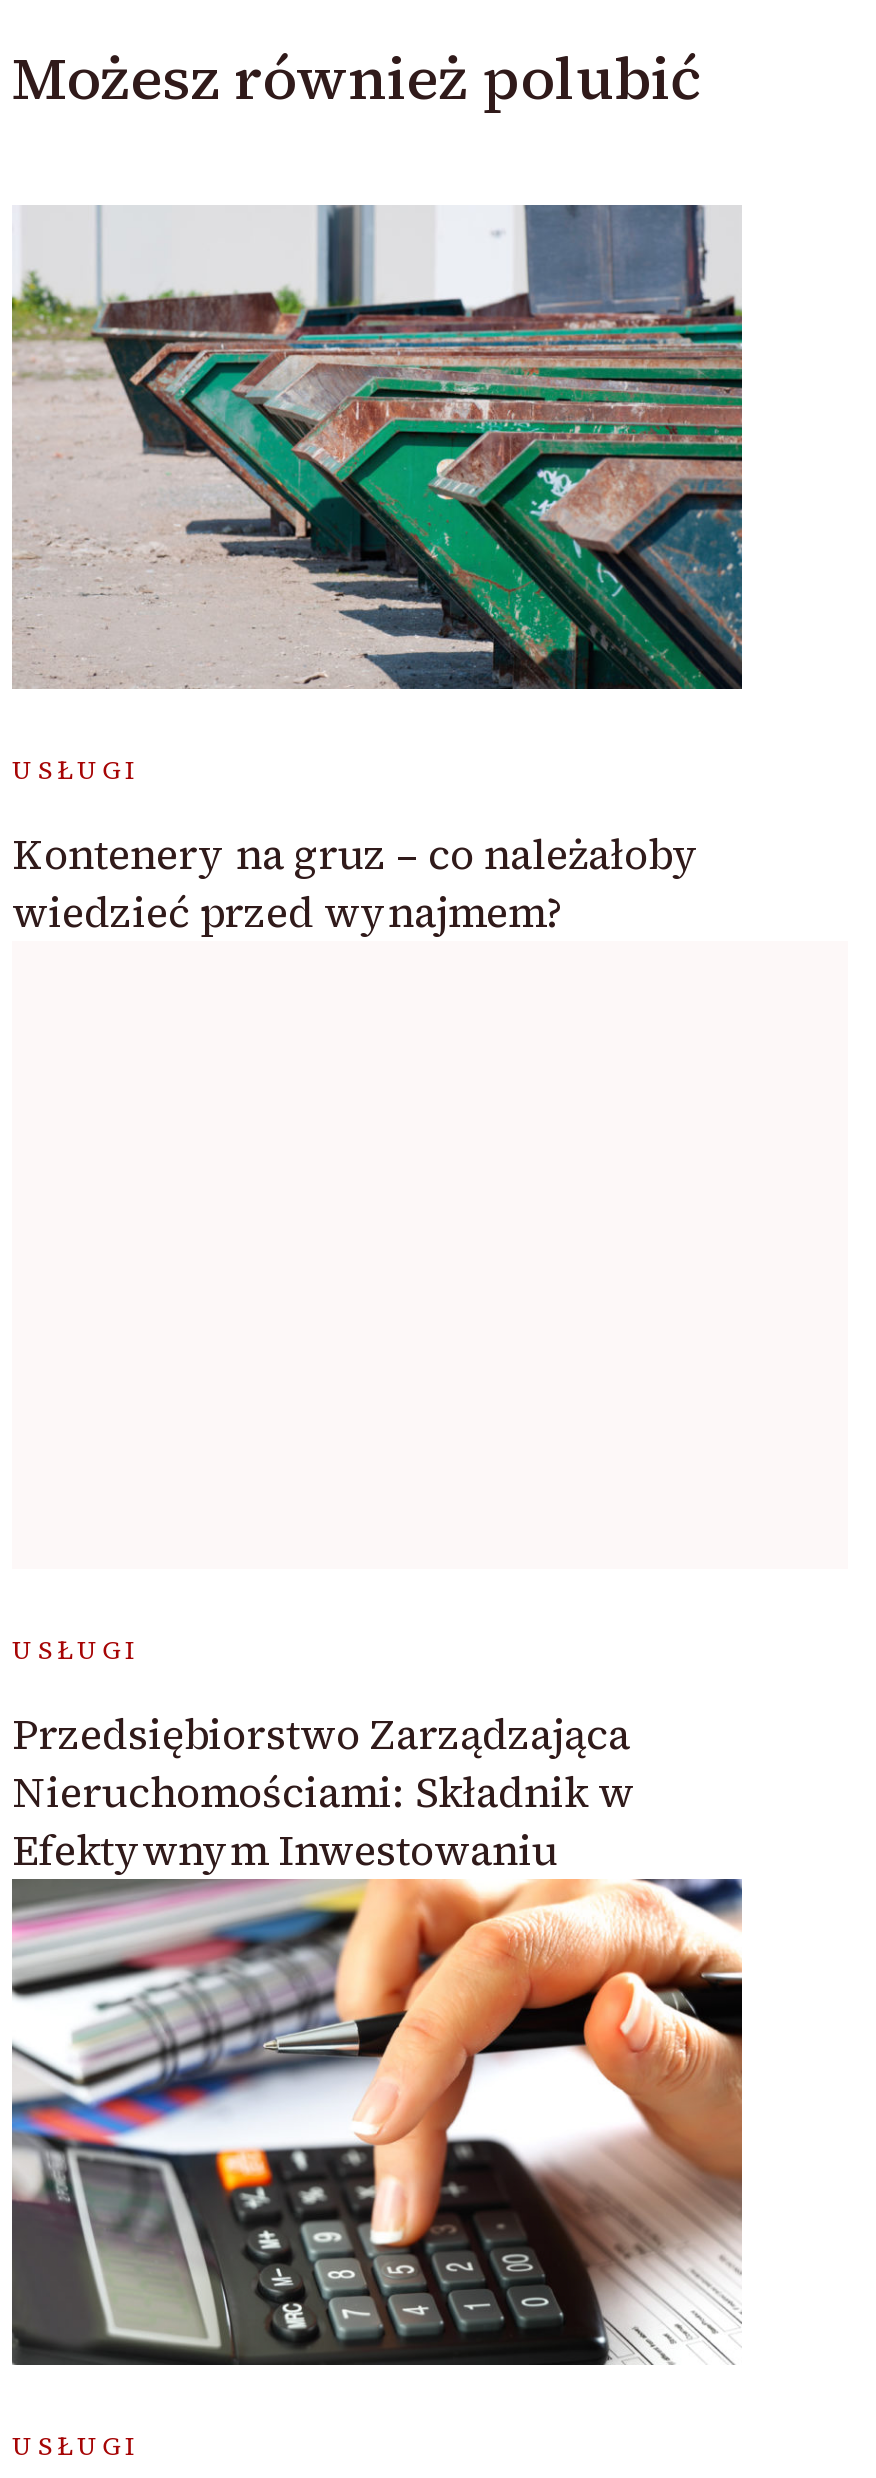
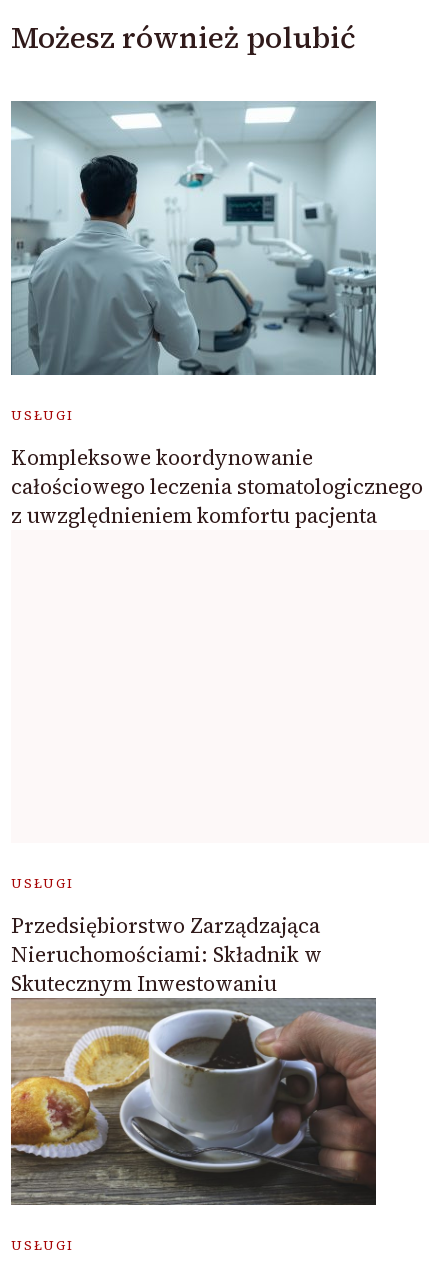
- [image]
+ [image]

- Kontenery na gruz – co należałoby
- wiedzieć przed wynajmem?
+ Kompleksowe koordynowanie
+ całościowego leczenia stomatologicznego
+ z uwzględnieniem komfortu pacjenta

moved down: USŁUGI | Przedsiębiorstwo Zarządzająca | Nieruchomościami: Składnik w

- Efektywnym Inwestowaniu
+ Skutecznym Inwestowaniu

- [image]
+ [image]
